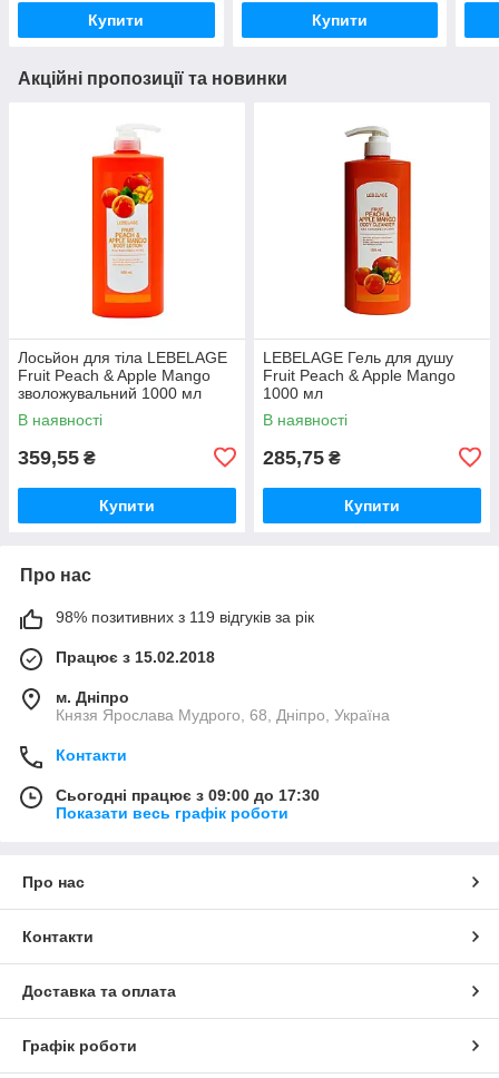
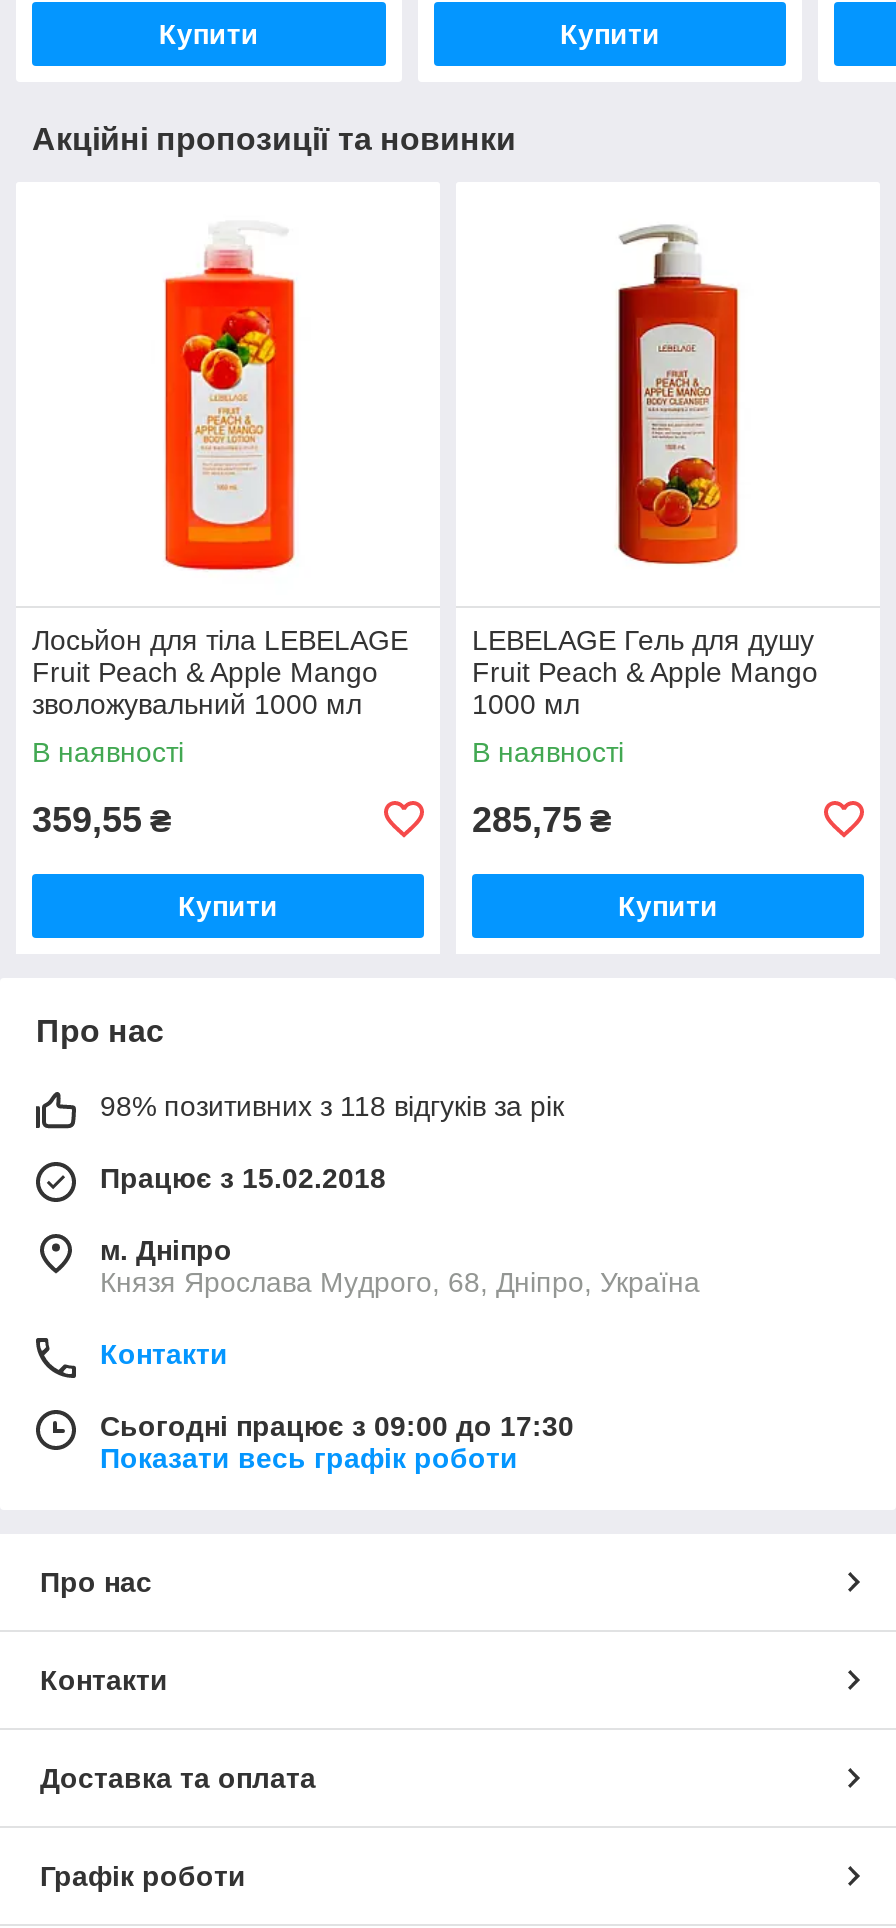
- 98% позитивних з 119 відгуків за рік
+ 98% позитивних з 118 відгуків за рік
